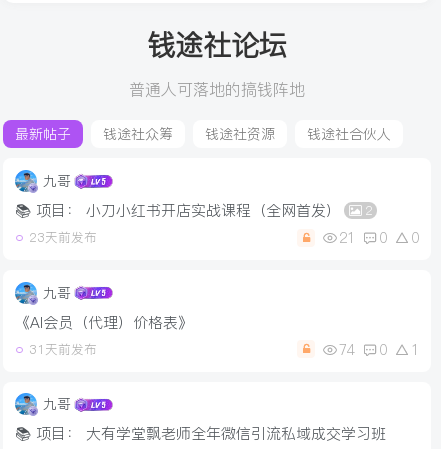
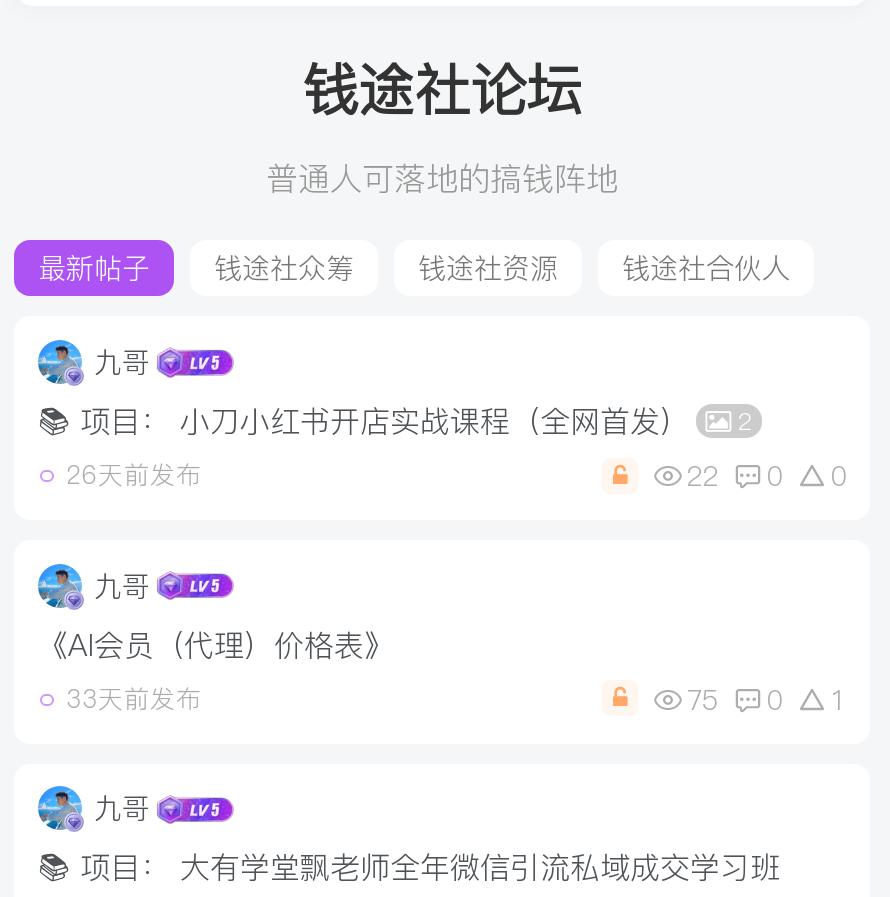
- 23天前发布
+ 26天前发布

- 21 0 0
+ 22 0 0

- 31天前发布
+ 33天前发布

- 74 0 1
+ 75 0 1
